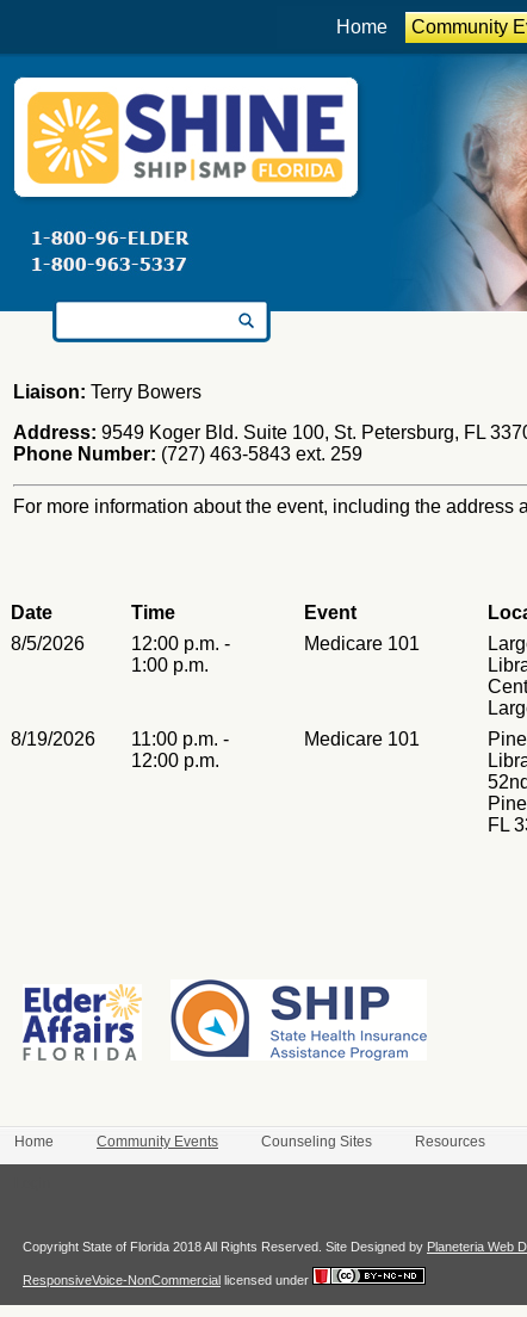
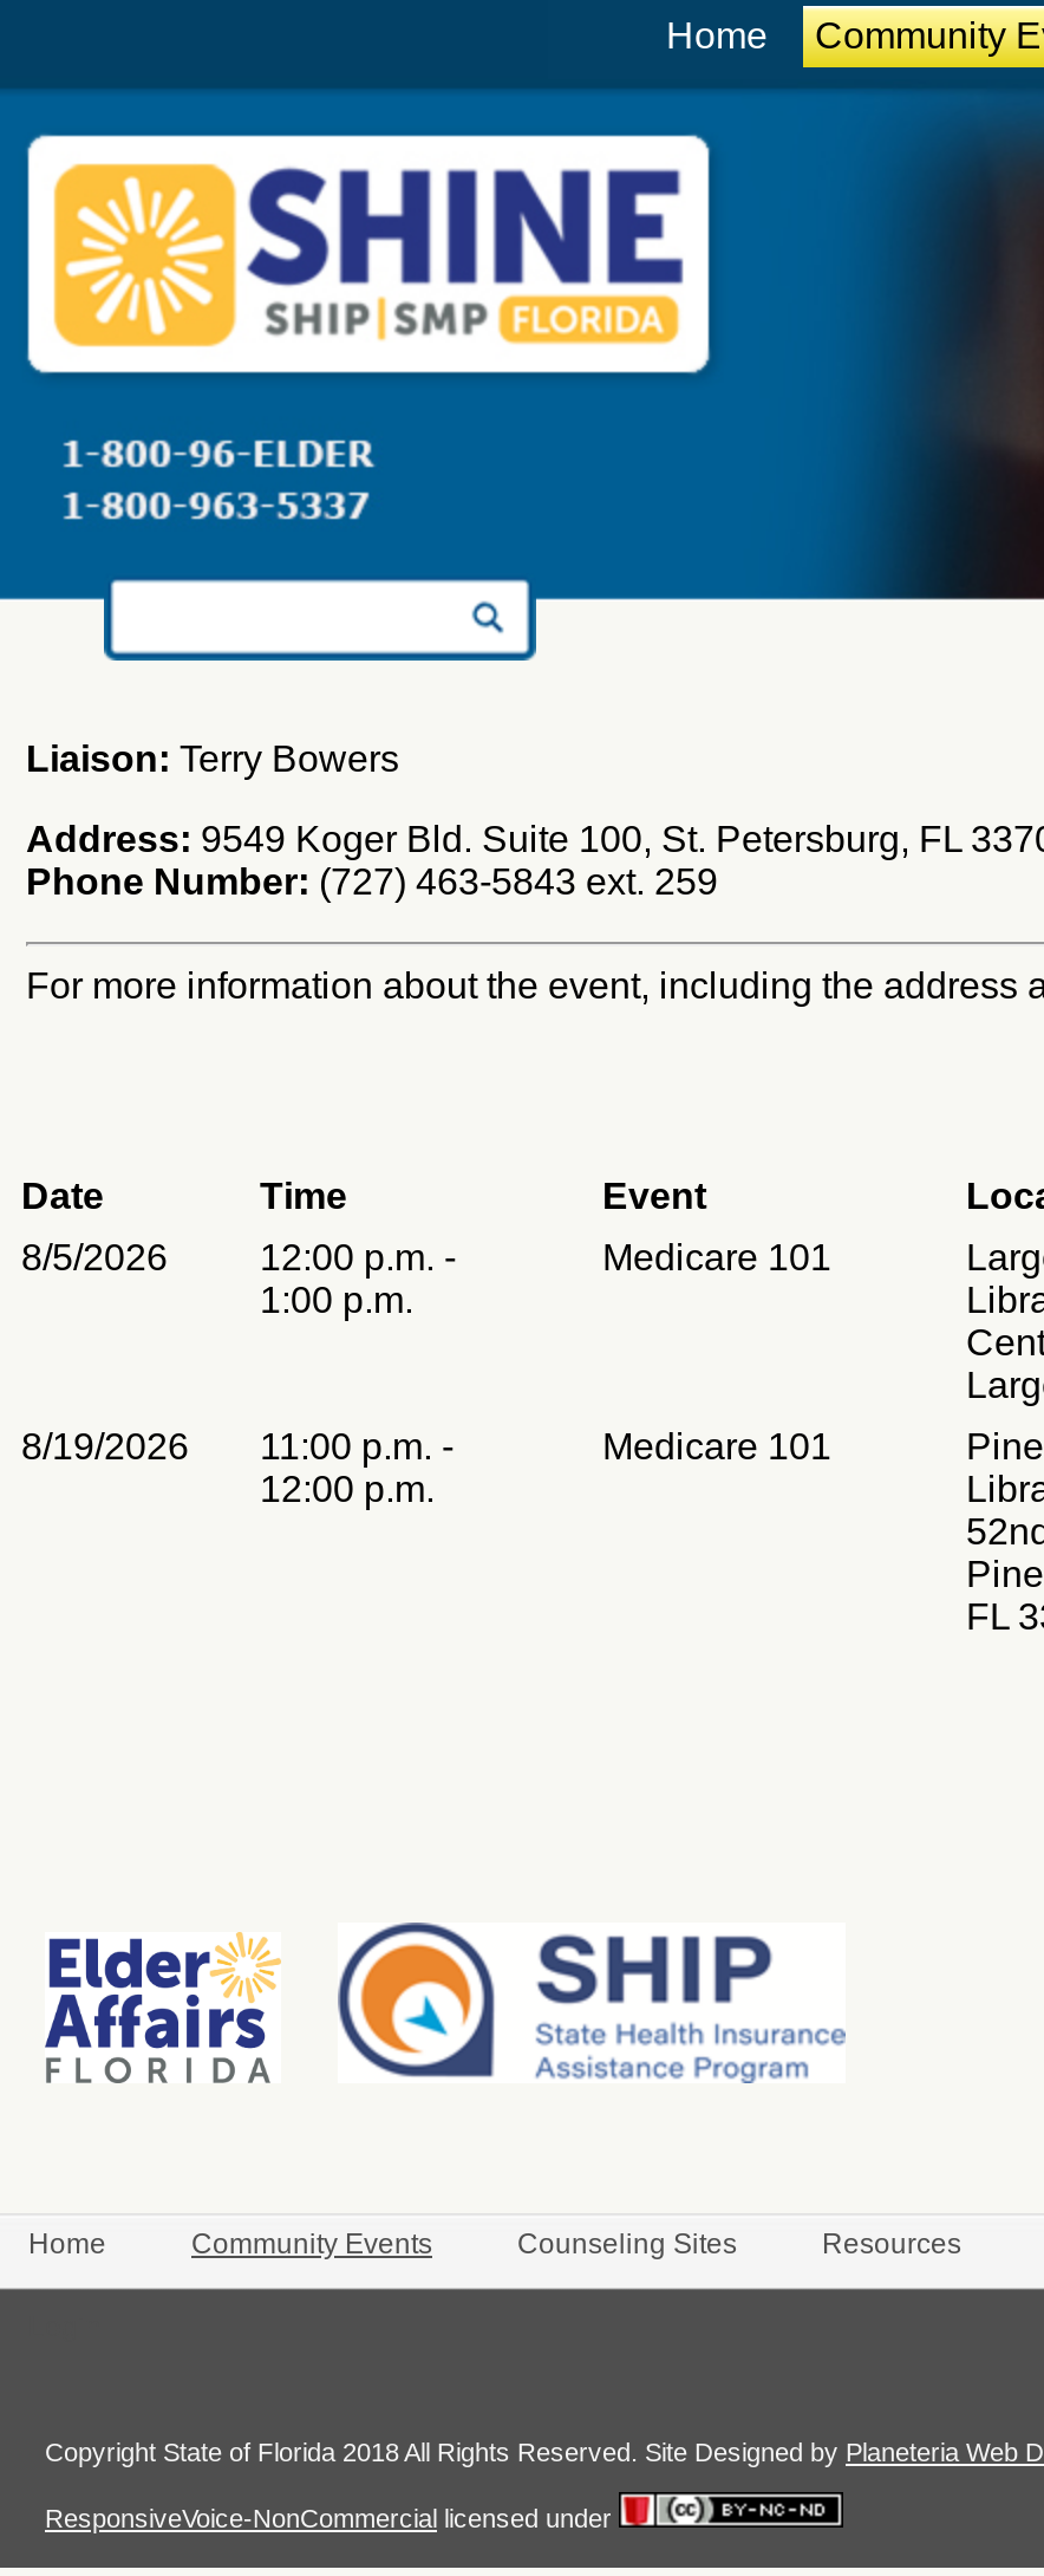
- [image]
+ [image]
